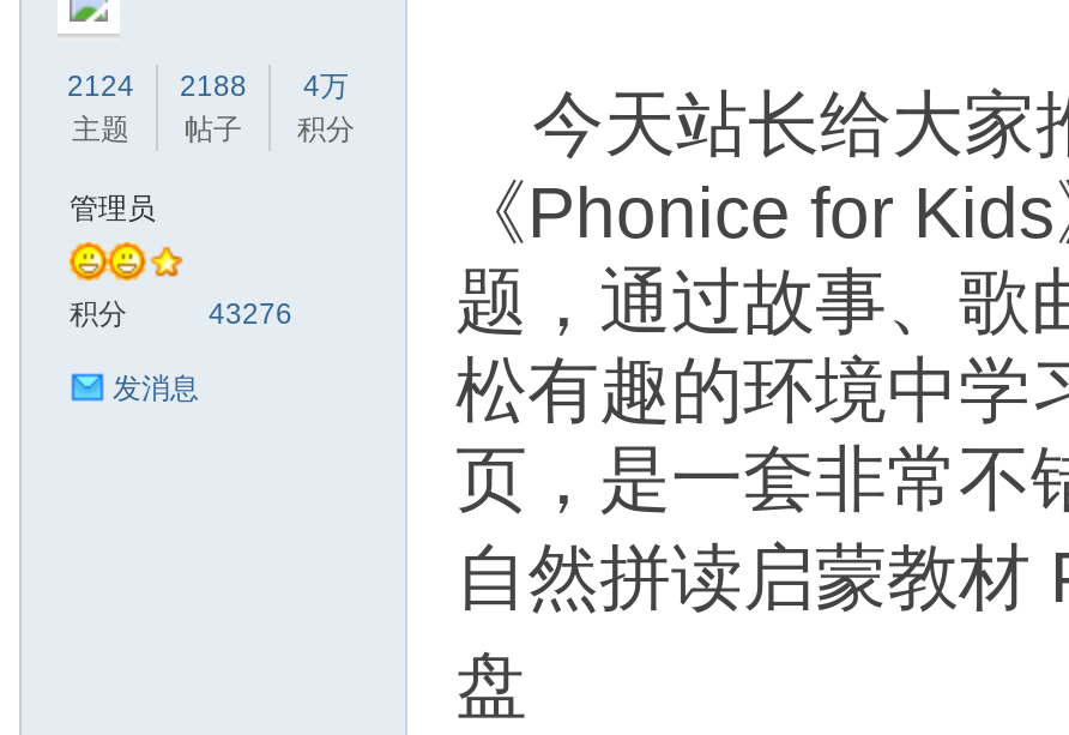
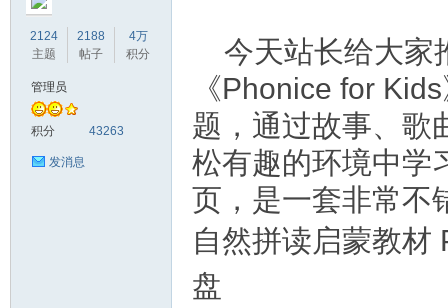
- 43276
+ 43263
